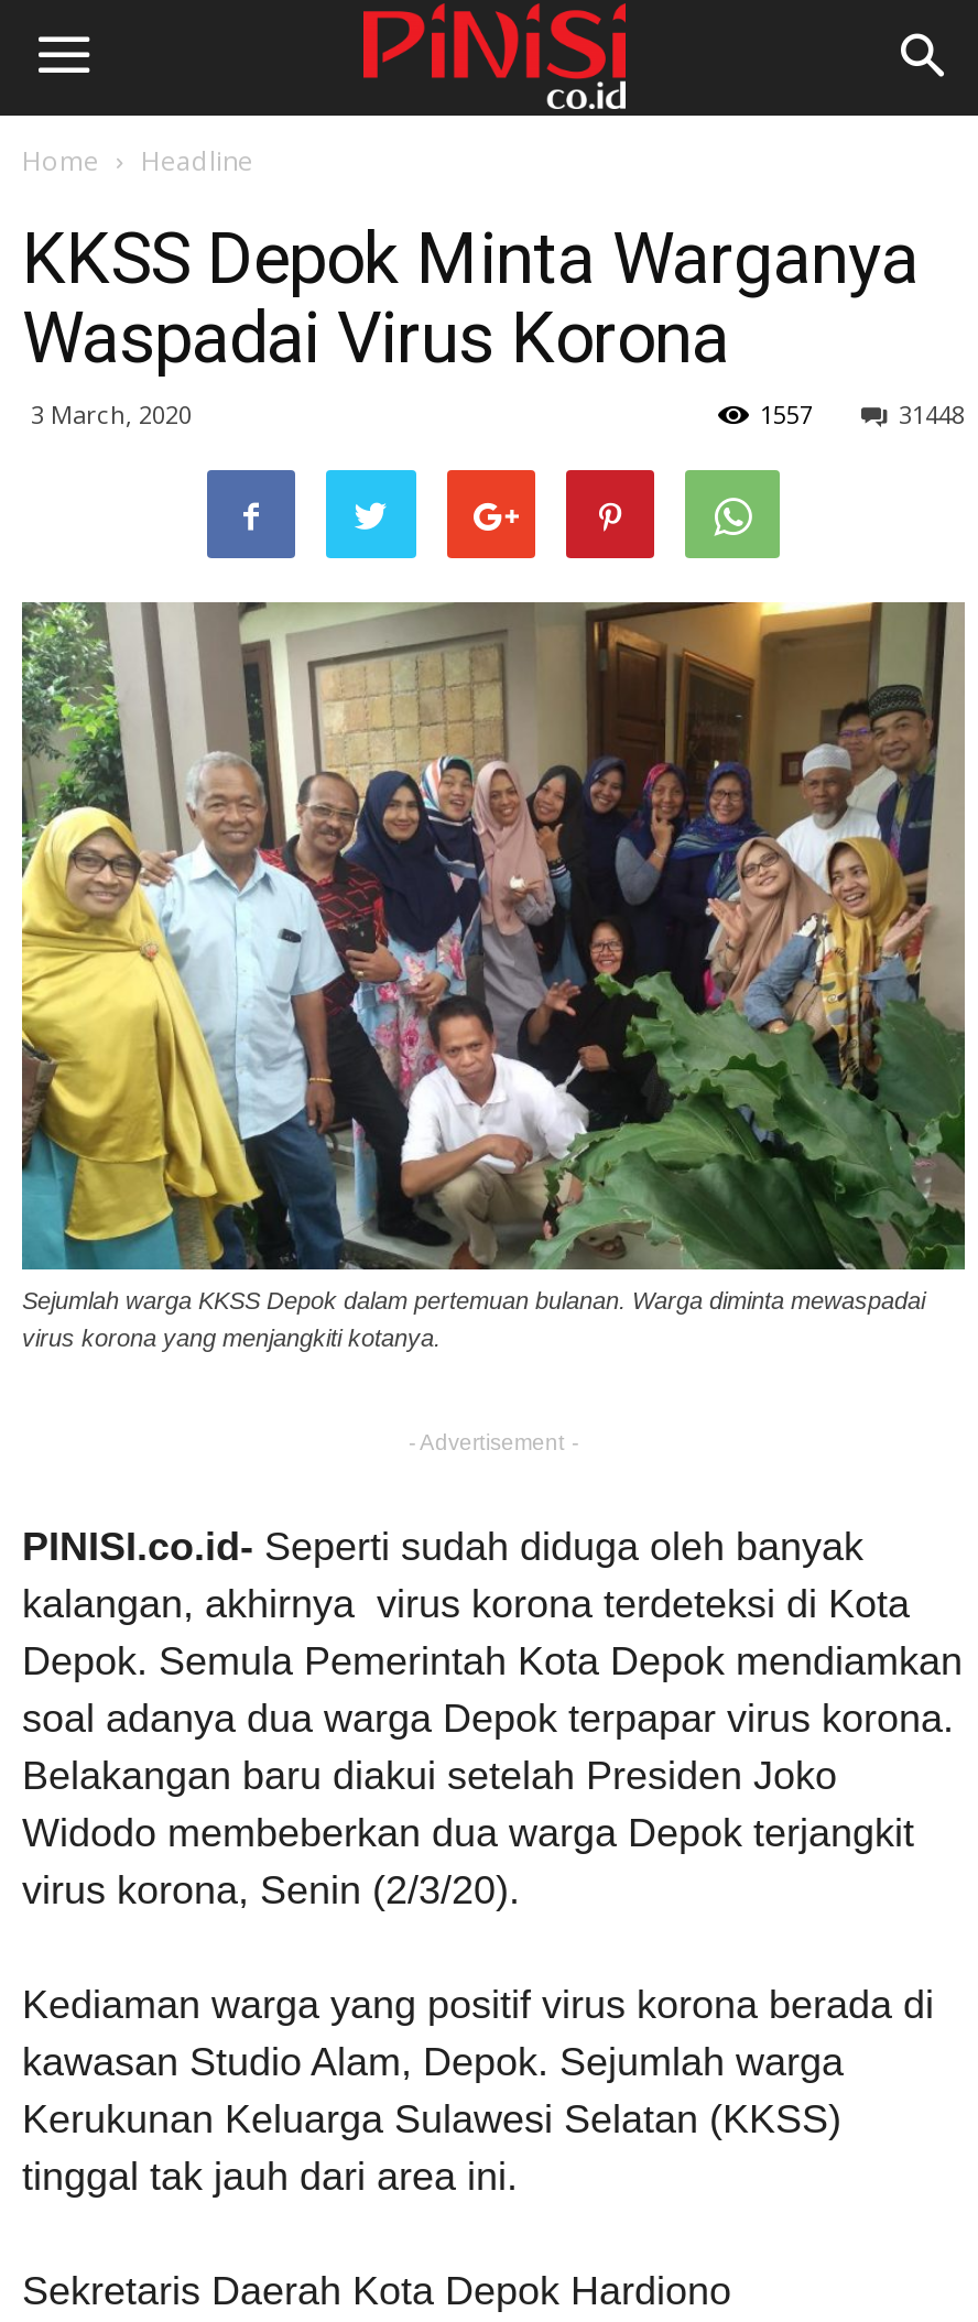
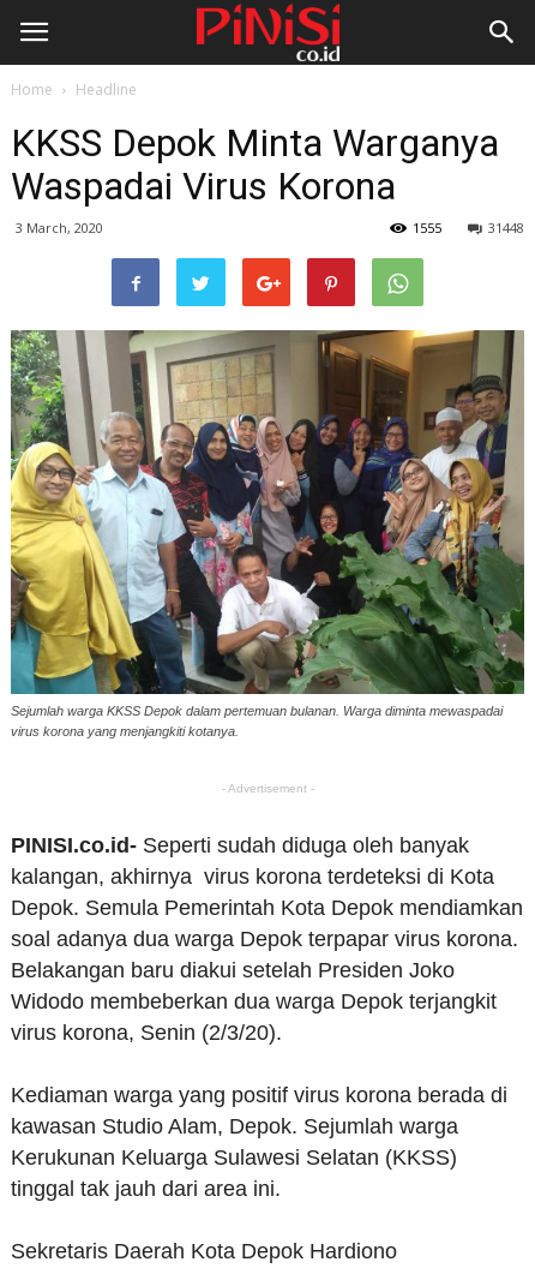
- 1557
+ 1555
